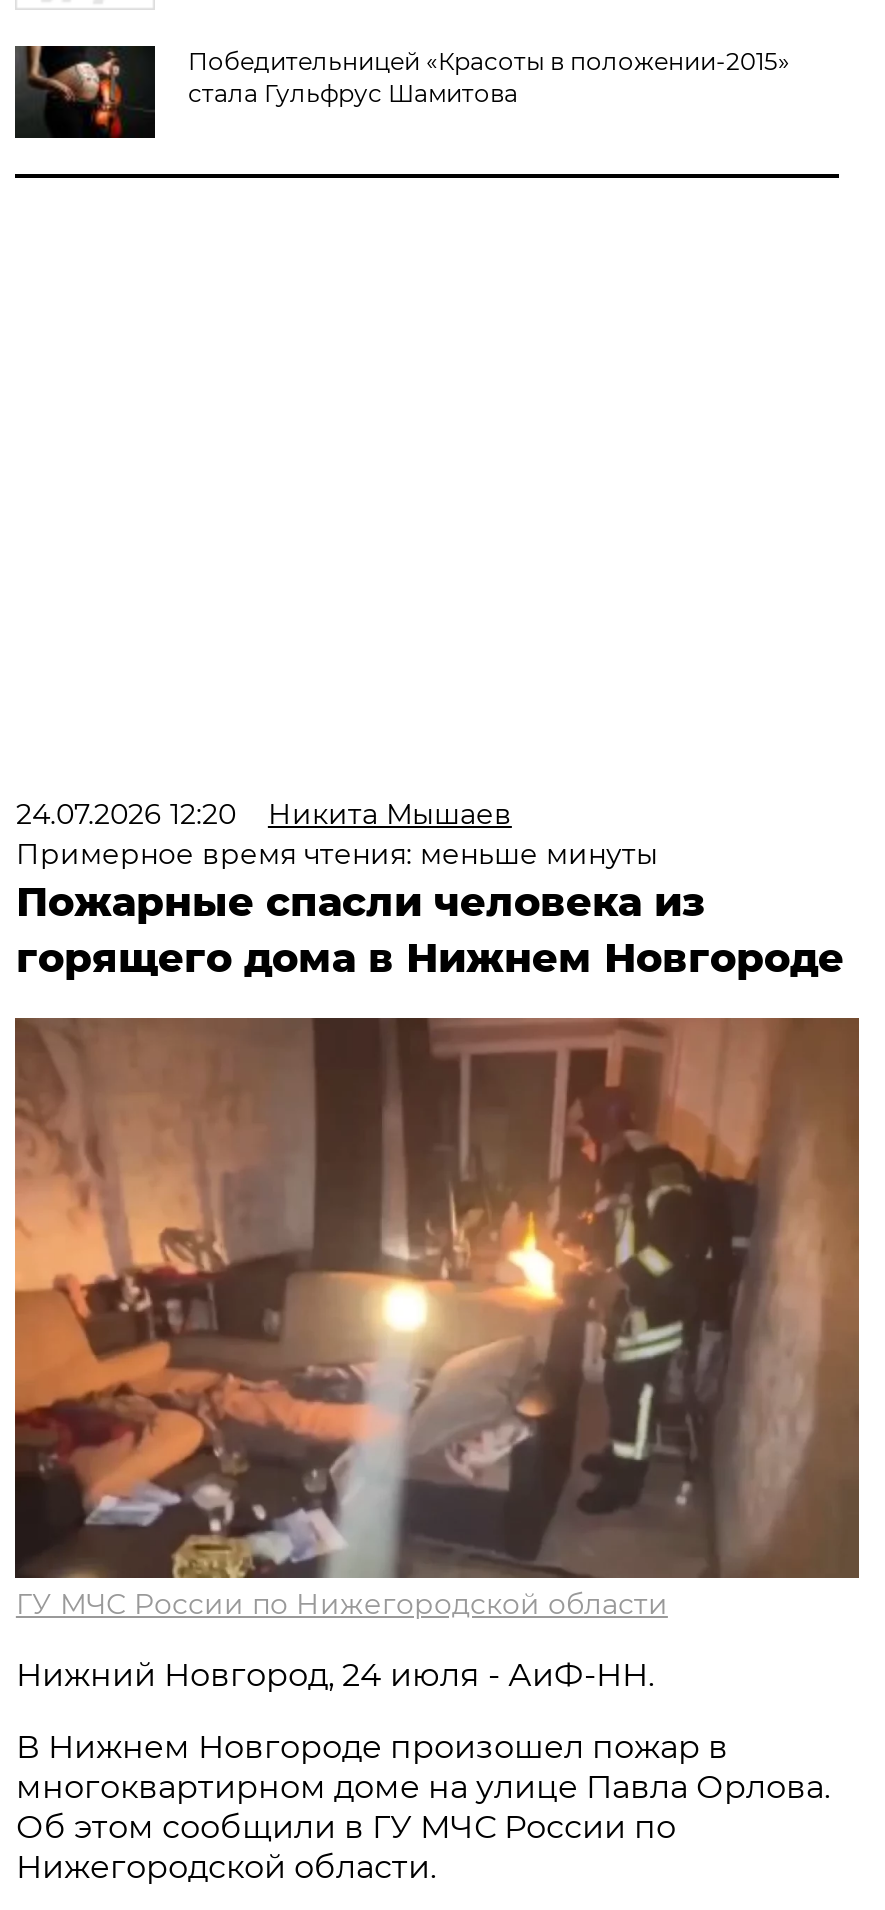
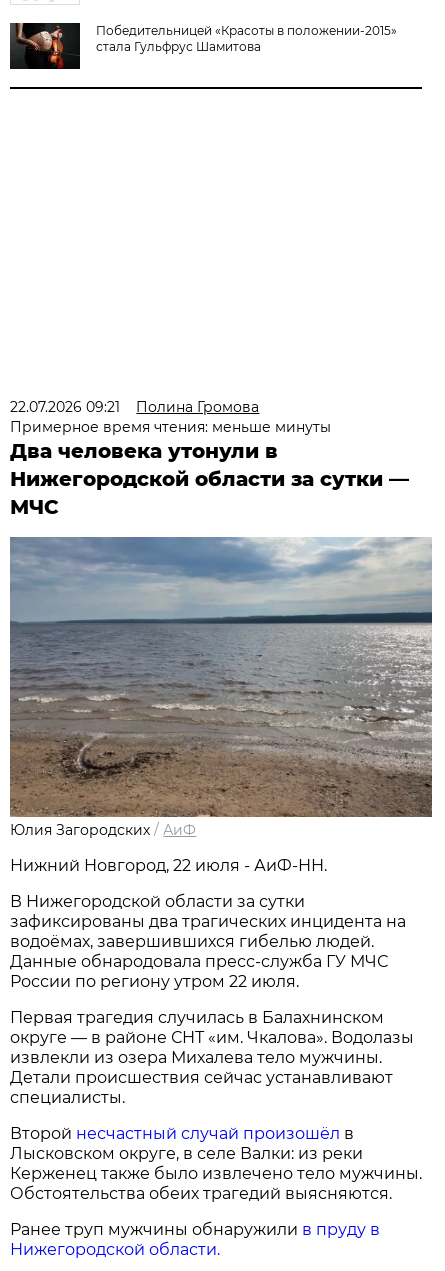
- 24.07.2026 12:20
- Никита Мышаев
+ 22.07.2026 09:21
+ Полина Громова

- Пожарные спасли человека из
- горящего дома в Нижнем Новгороде
+ Два человека утонули в
+ Нижегородской области за сутки —
+ МЧС

- [image]
+ [image]

- ГУ МЧС России по Нижегородской области
- Нижний Новгород, 24 июля - АиФ-НН.
- В Нижнем Новгороде произошел пожар в
- многоквартирном доме на улице Павла Орлова.
- Об этом сообщили в ГУ МЧС России по
+ Юлия Загородских / АиФ
+ Нижний Новгород, 22 июля - АиФ-НН.
+ В Нижегородской области за сутки
+ зафиксированы два трагических инцидента на
+ водоёмах, завершившихся гибелью людей.
+ Данные обнародовала пресс‑служба ГУ МЧС
+ России по региону утром 22 июля.
+ Первая трагедия случилась в Балахнинском
+ округе — в районе СНТ «им. Чкалова». Водолазы
+ извлекли из озера Михалева тело мужчины.
+ Детали происшествия сейчас устанавливают
+ специалисты.
+ Второй несчастный случай произошёл в
+ Лысковском округе, в селе Валки: из реки
+ Керженец также было извлечено тело мужчины.
+ Обстоятельства обеих трагедий выясняются.
+ Ранее труп мужчины обнаружили в пруду в
